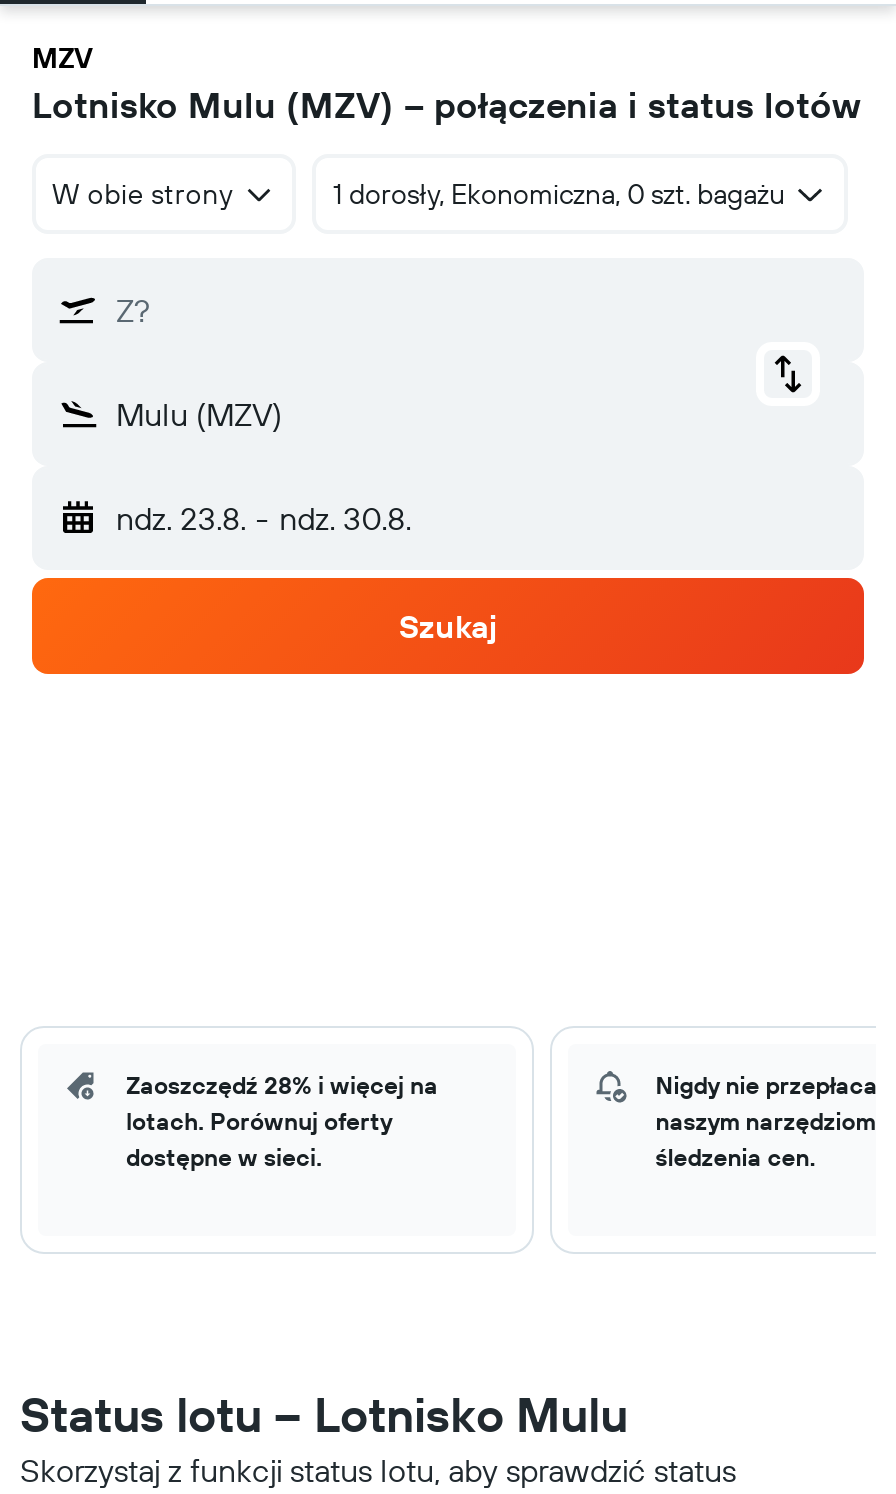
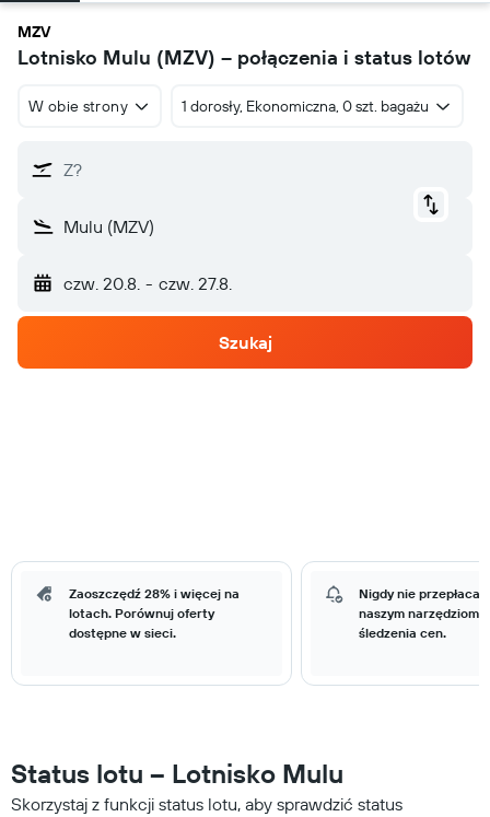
- ndz. 23.8. - ndz. 30.8.
+ czw. 20.8. - czw. 27.8.
